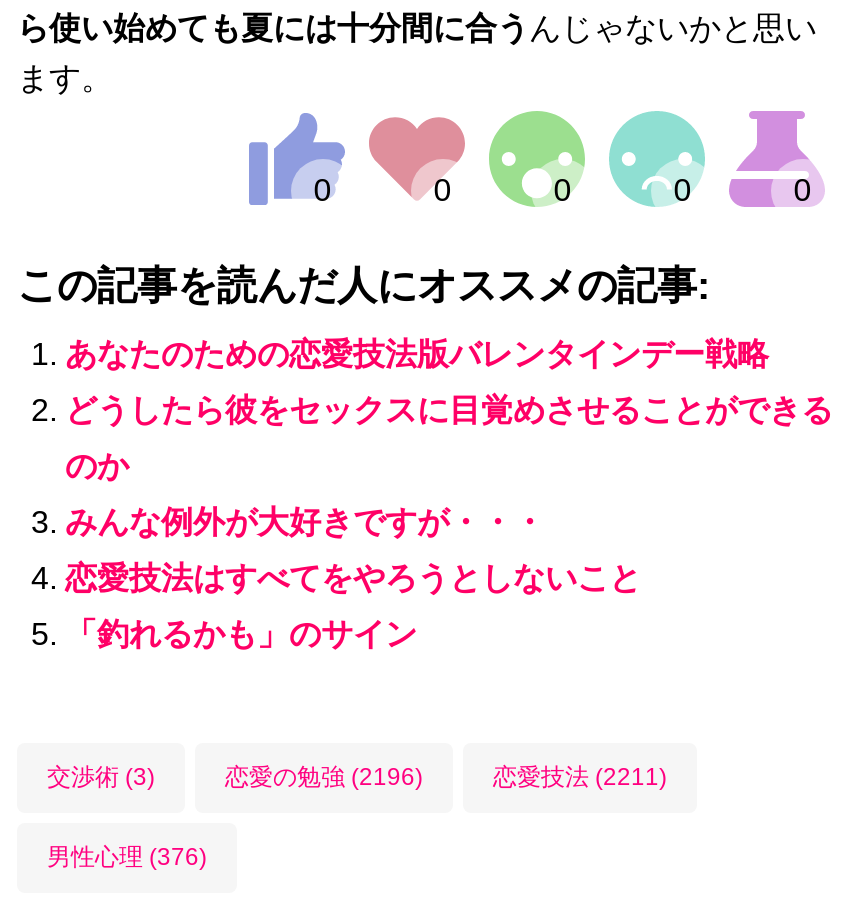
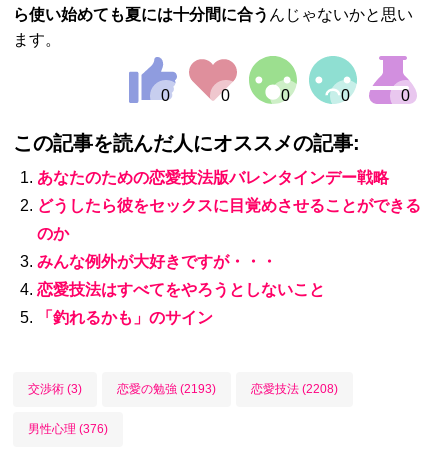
- 恋愛の勉強 (2196)
+ 恋愛の勉強 (2193)

- 恋愛技法 (2211)
+ 恋愛技法 (2208)
